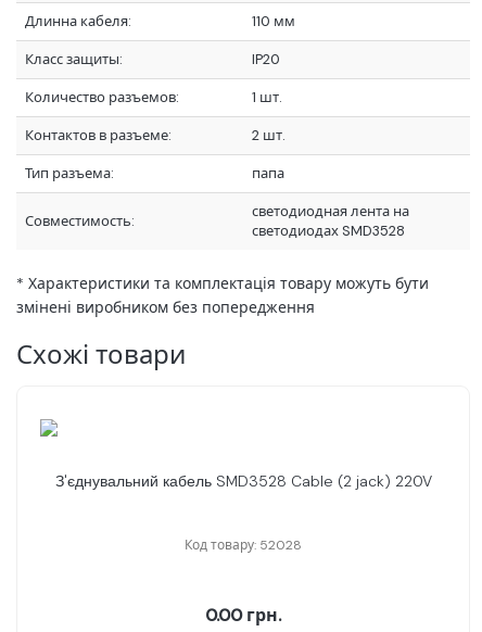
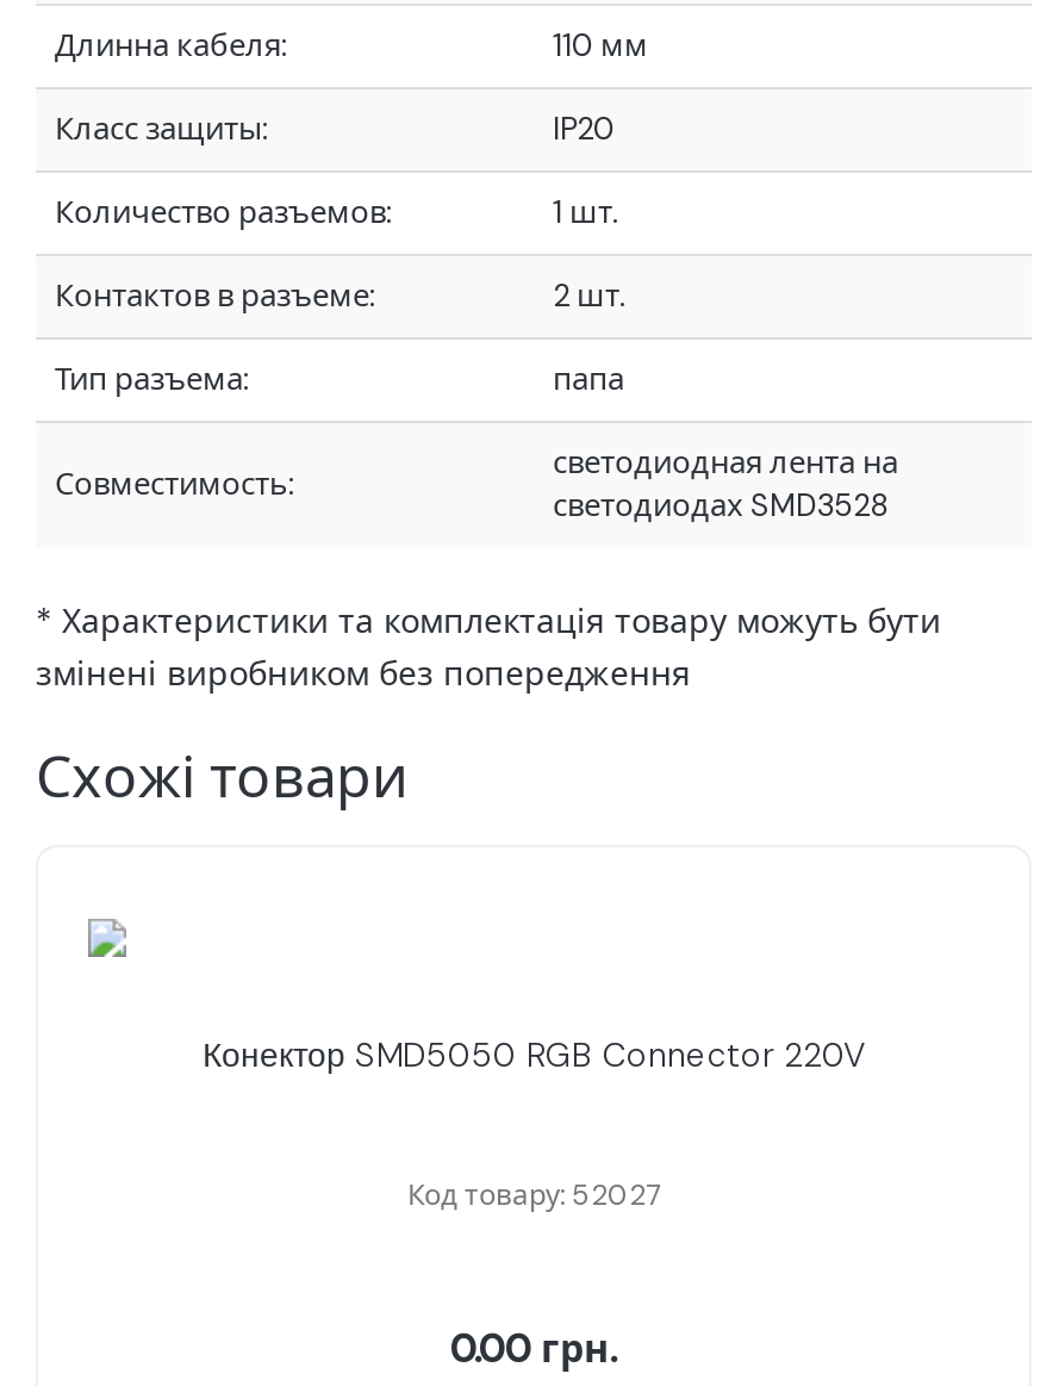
- З'єднувальний кабель SMD3528 Cable (2 jack) 220V
+ Конектор SMD5050 RGB Connector 220V

- Код товару: 52028
+ Код товару: 52027
